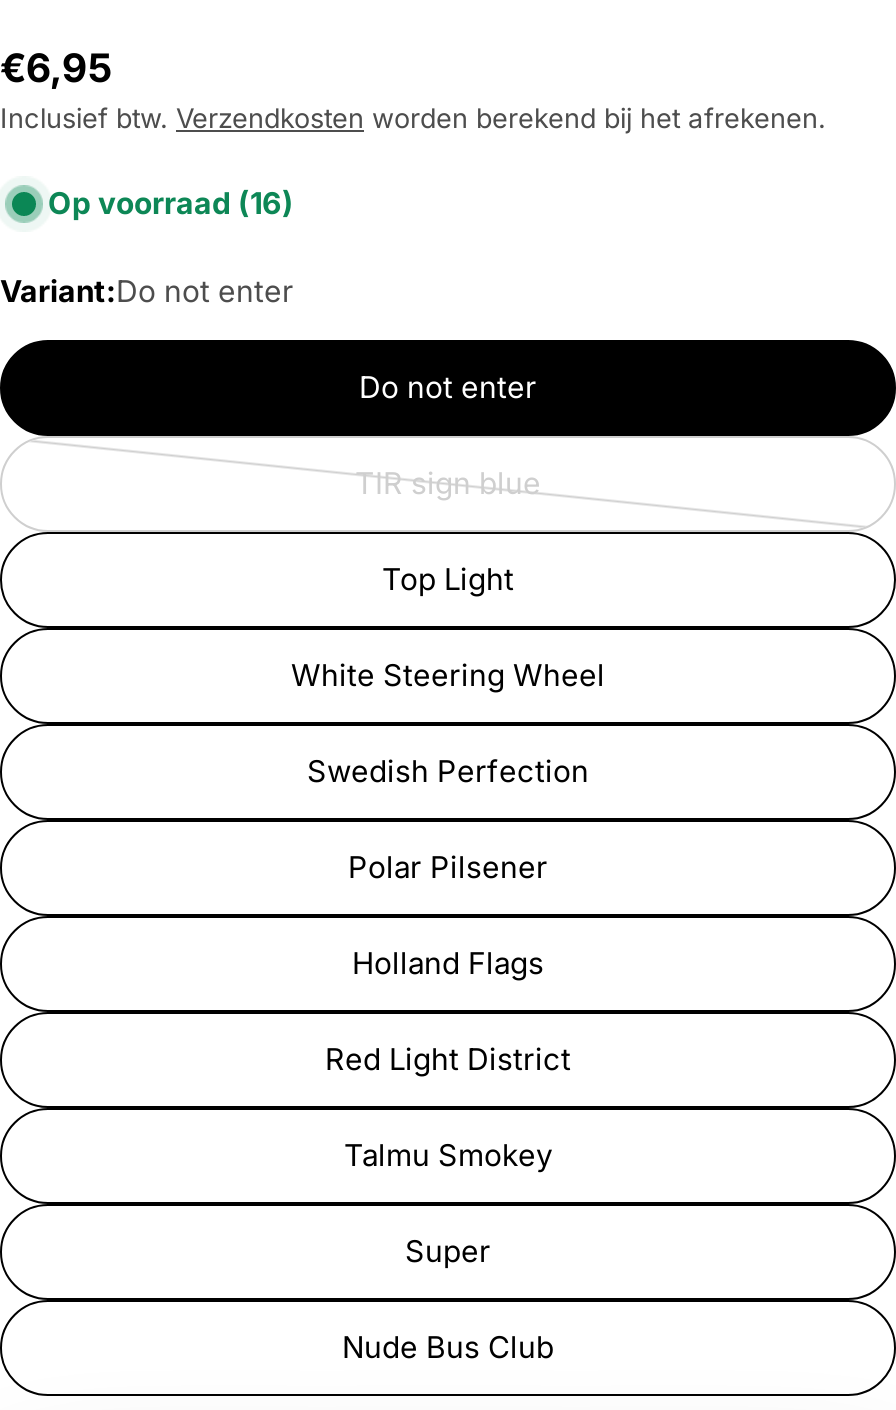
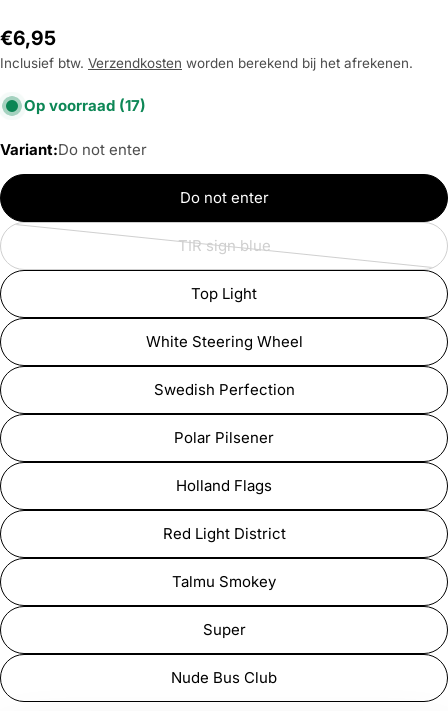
- Op voorraad (16)
+ Op voorraad (17)
